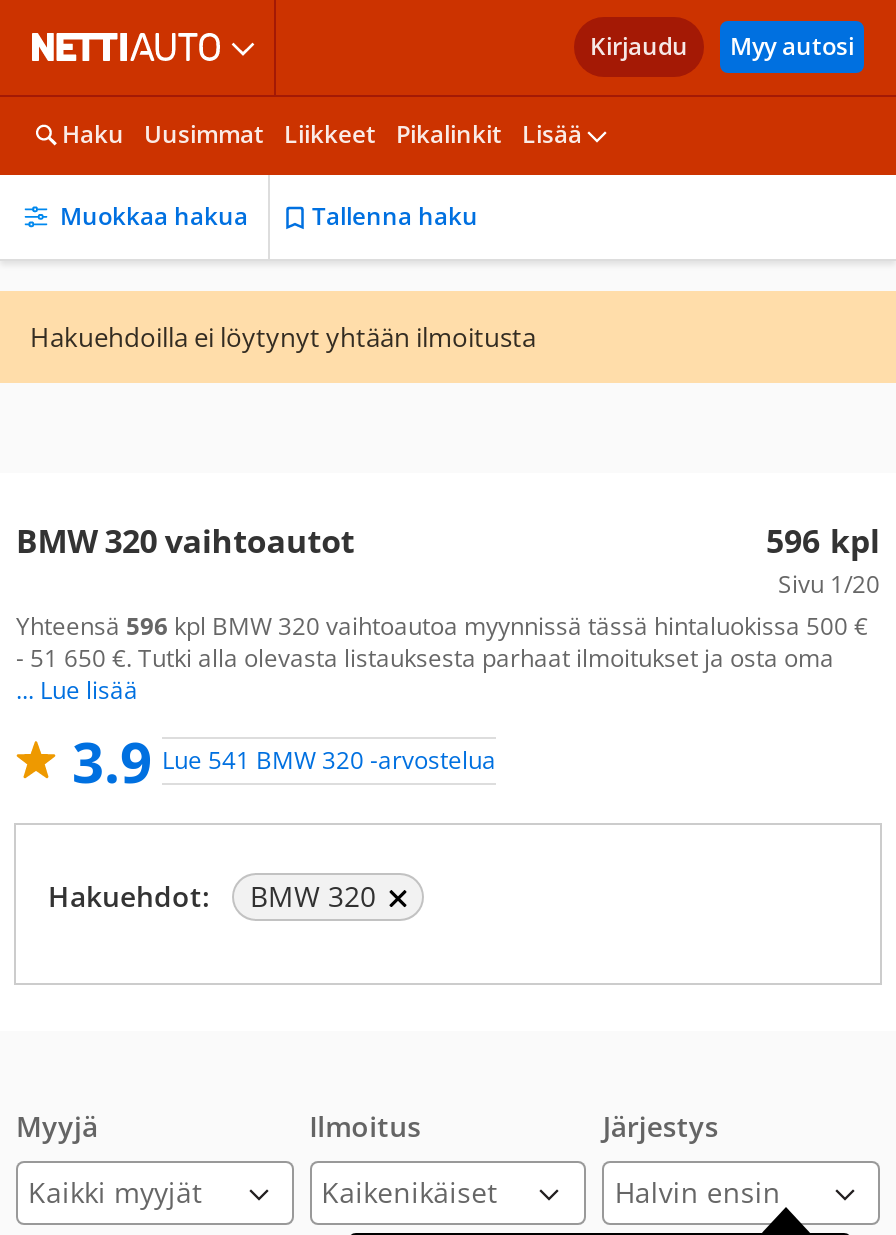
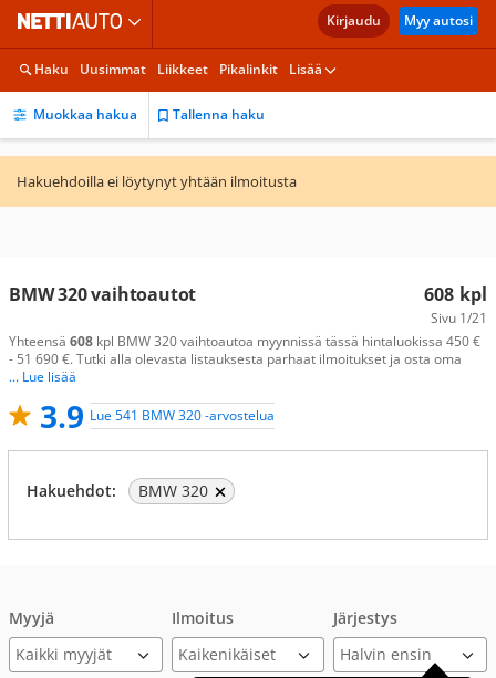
- 596 kpl
+ 608 kpl

- Sivu 1/20
+ Sivu 1/21

- Yhteensä 596 kpl BMW 320 vaihtoautoa myynnissä tässä hintaluokissa 500 €
+ Yhteensä 608 kpl BMW 320 vaihtoautoa myynnissä tässä hintaluokissa 450 €

- - 51 650 €. Tutki alla olevasta listauksesta parhaat ilmoitukset ja osta oma
+ - 51 690 €. Tutki alla olevasta listauksesta parhaat ilmoitukset ja osta oma
